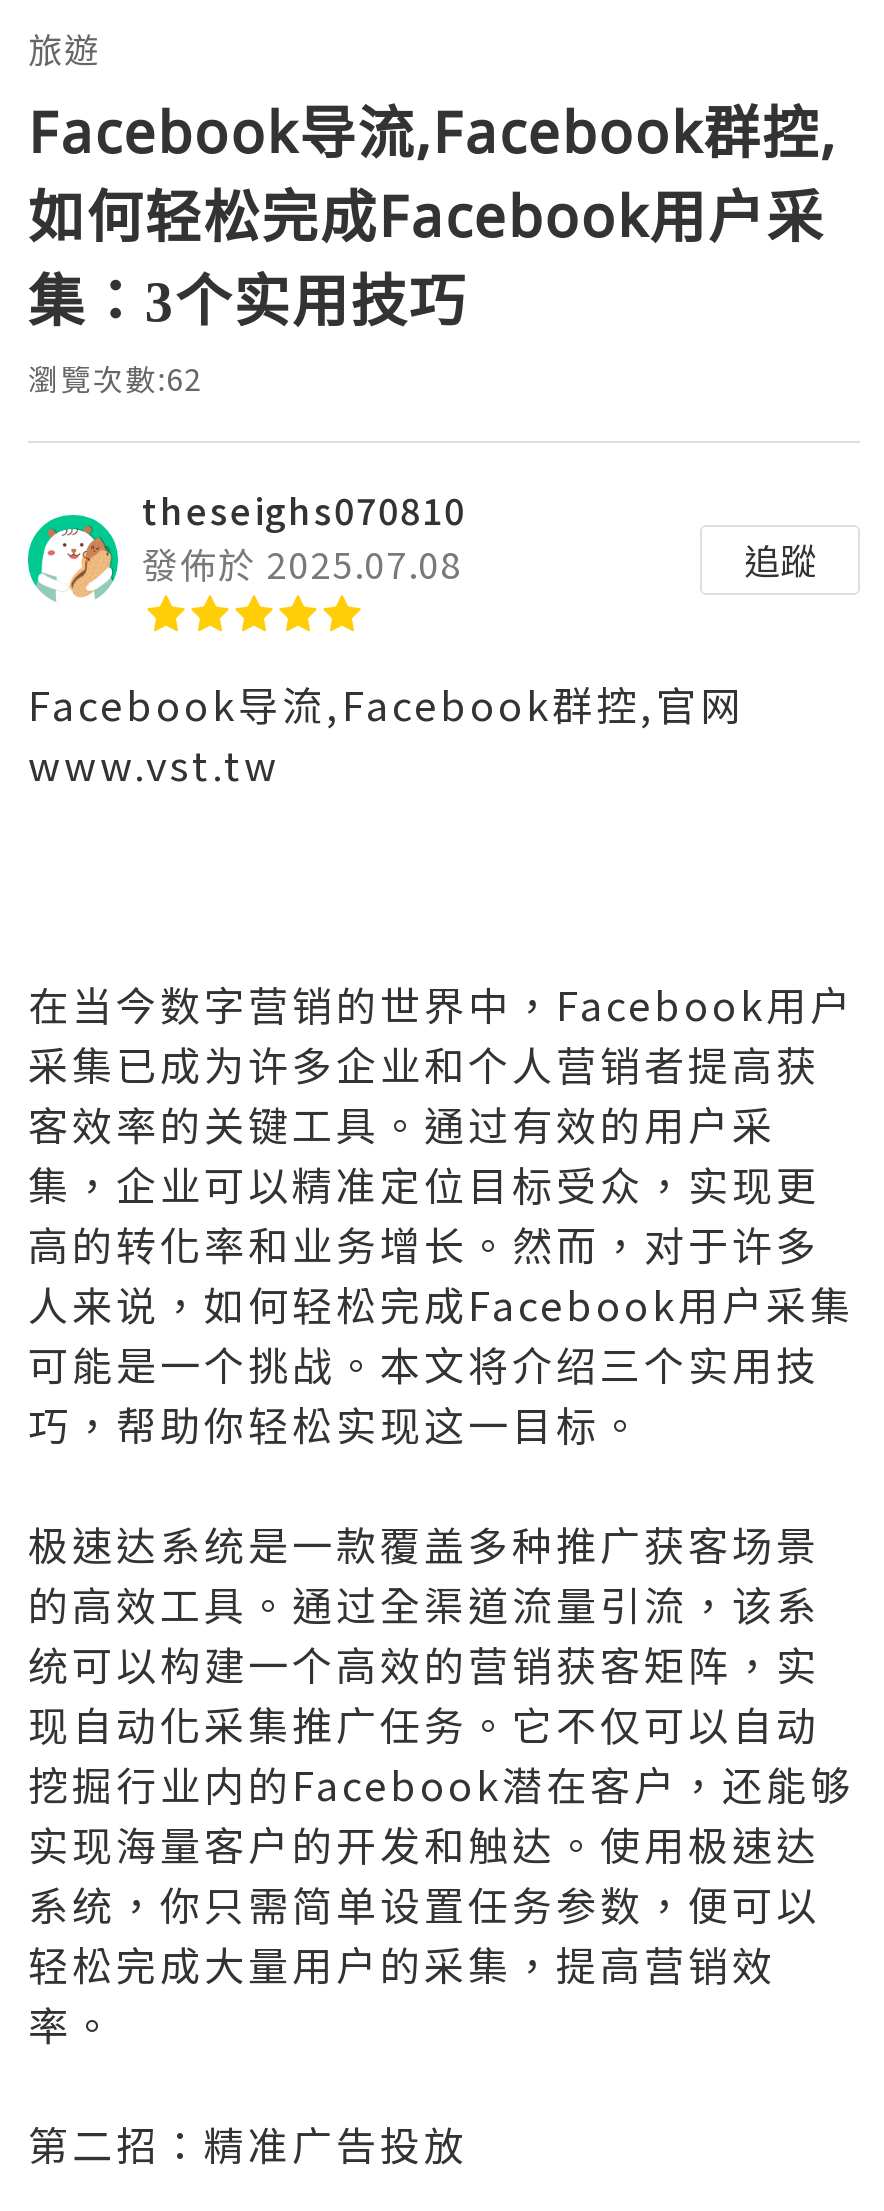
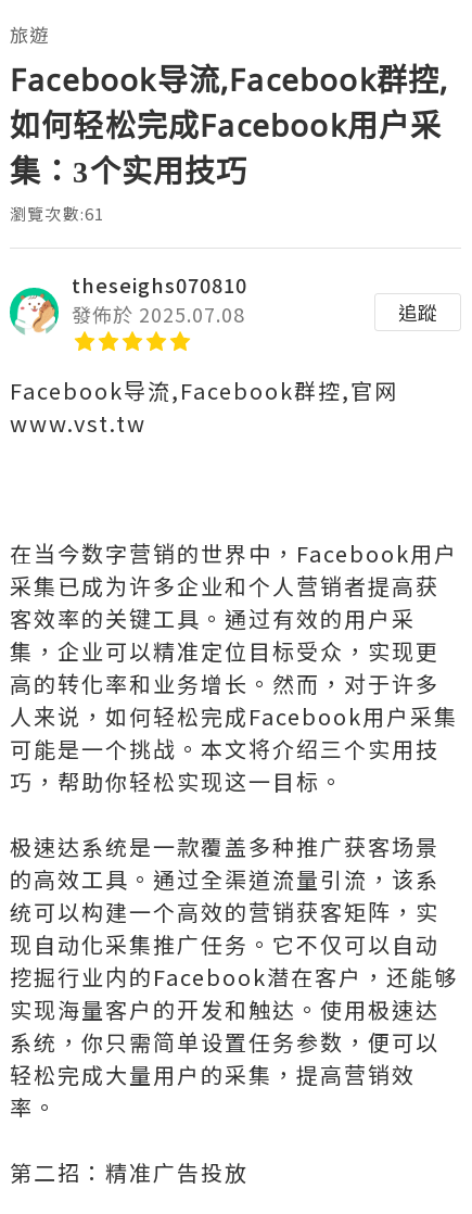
- 瀏覽次數:62
+ 瀏覽次數:61
